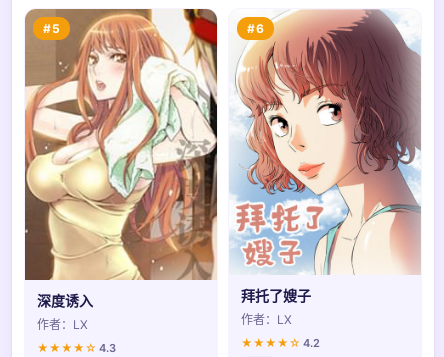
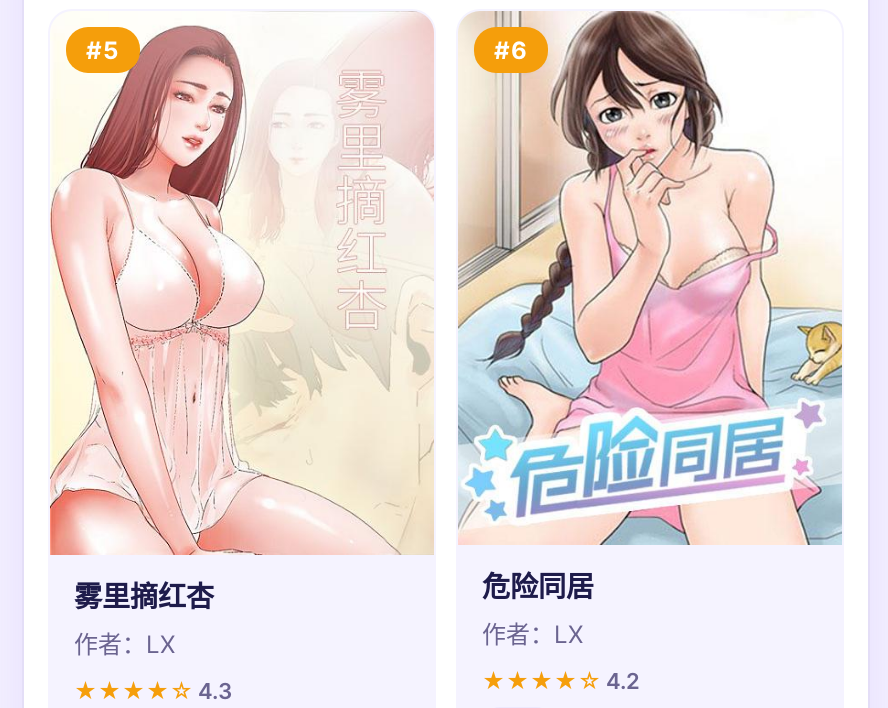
- [image]
- 深度诱入
+ [image]
+ 雾里摘红杏

- [image]
- 拜托了嫂子
+ [image]
+ 危险同居
